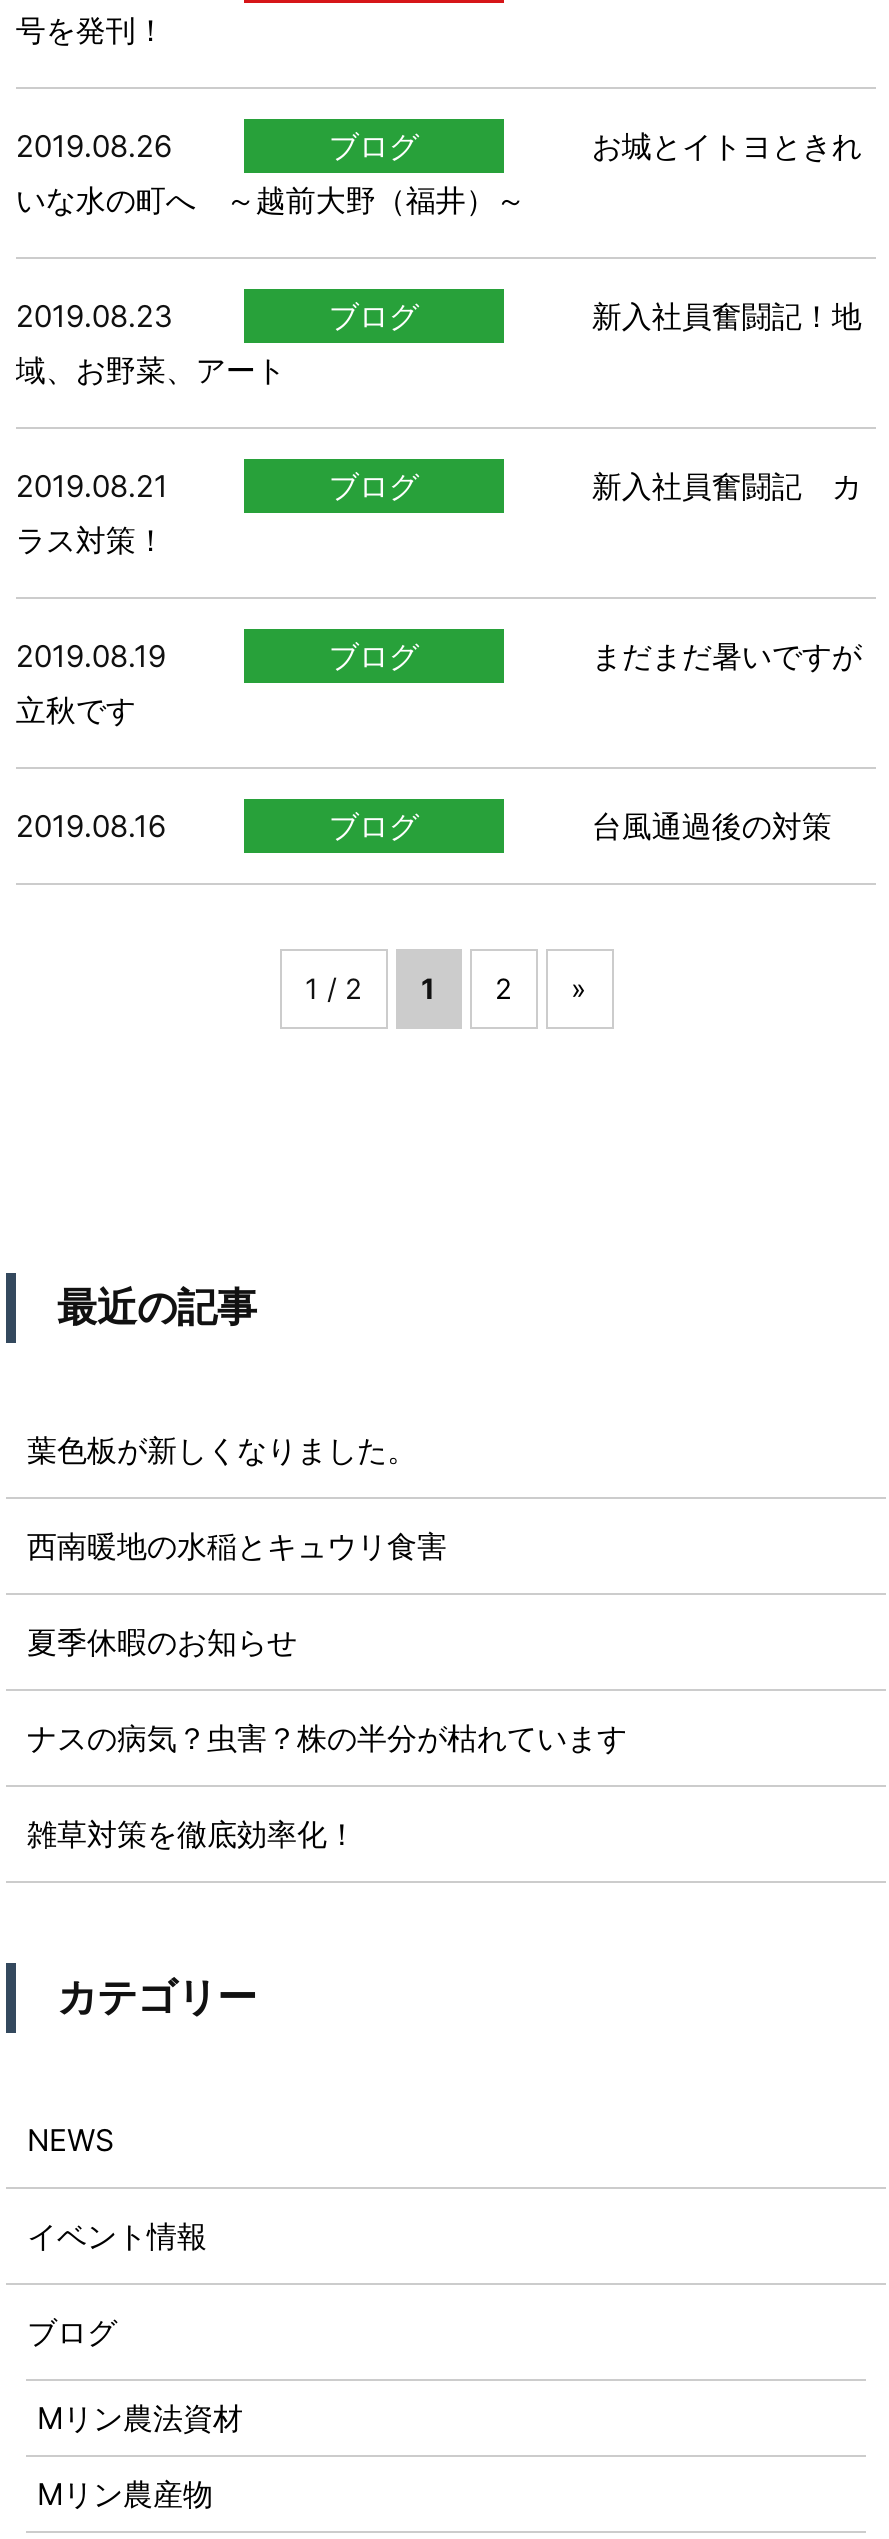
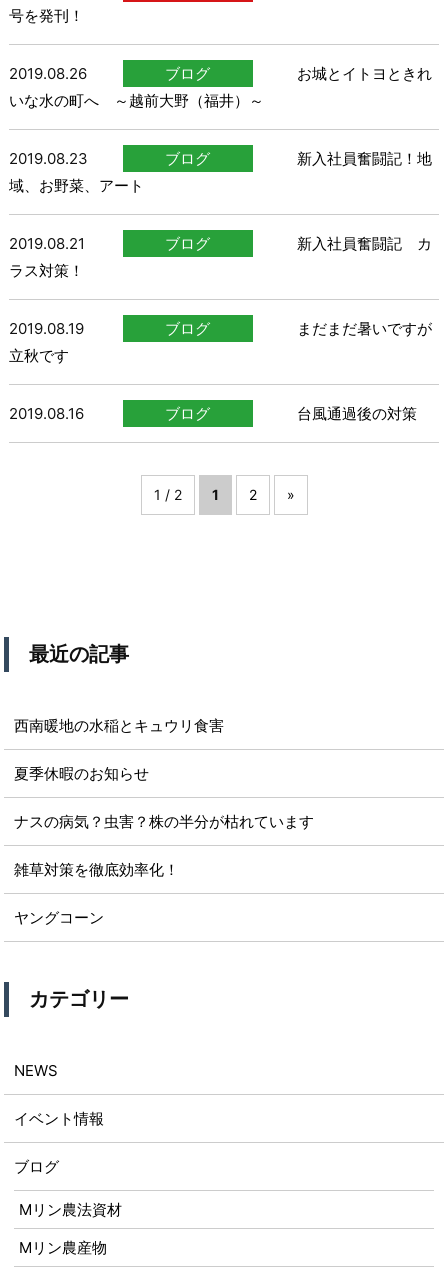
- 葉色板が新しくなりました。

moved up: 西南暖地の水稲とキュウリ食害 | 夏季休暇のお知らせ | ナスの病気？虫害？株の半分が枯れています | 雑草対策を徹底効率化！

+ ヤングコーン
